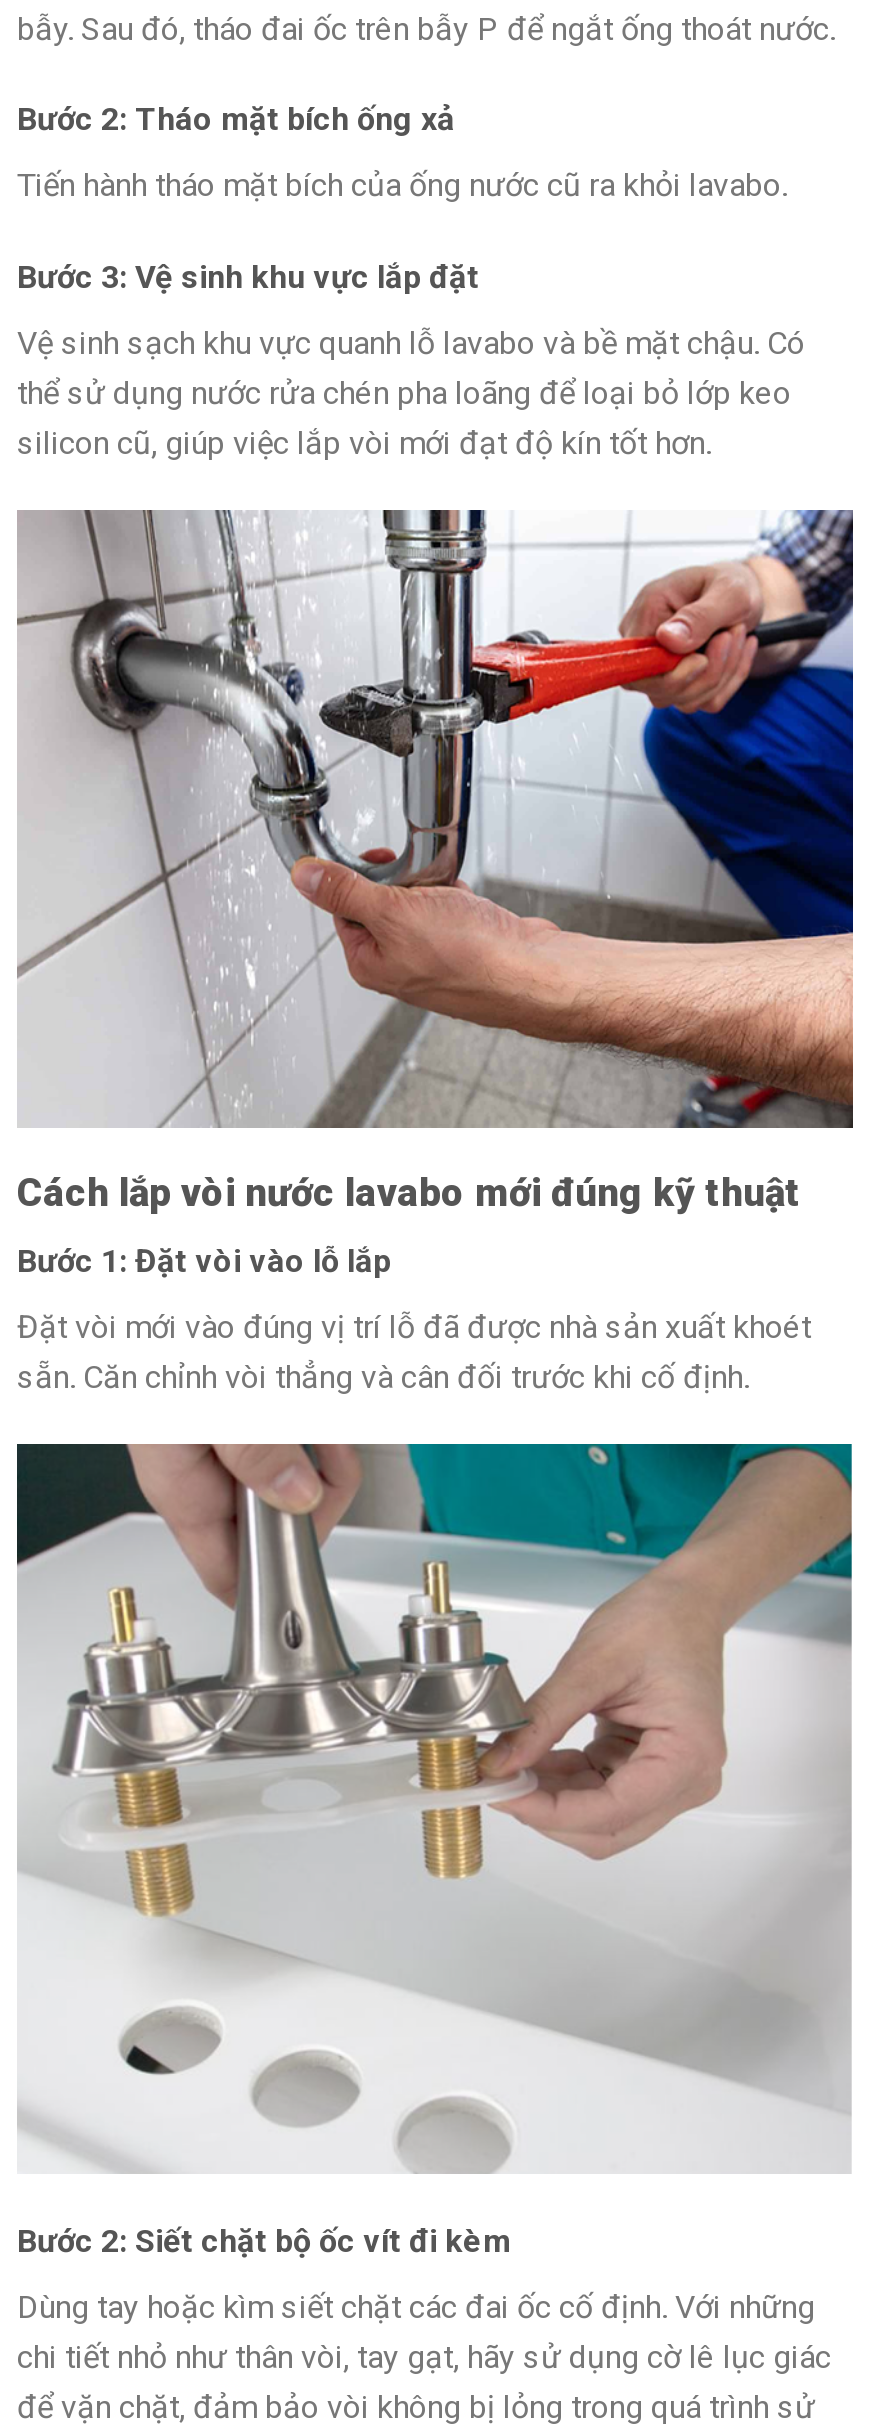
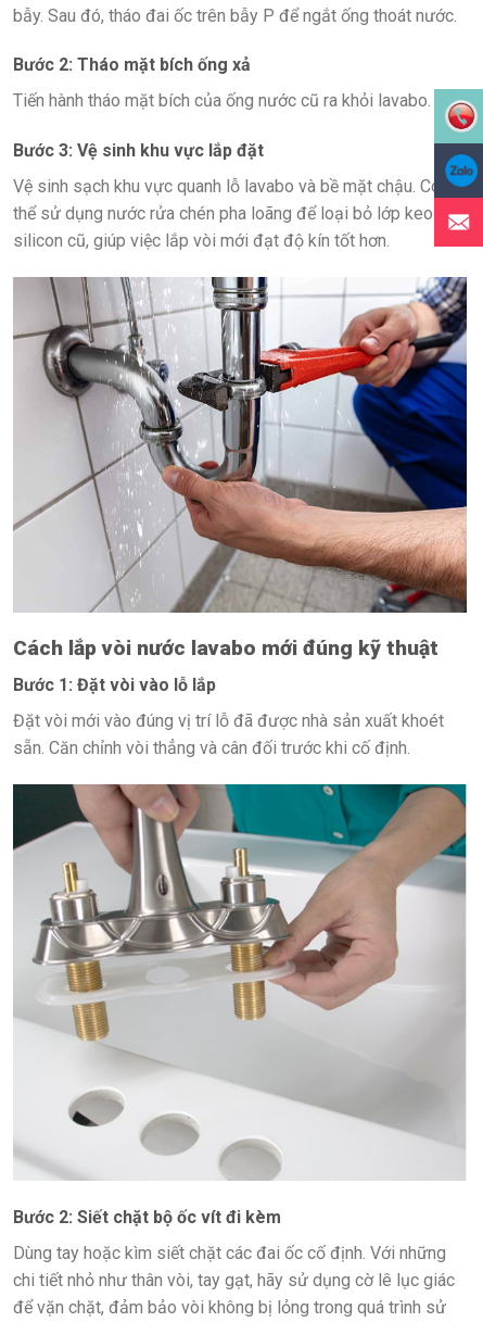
+ [image]
